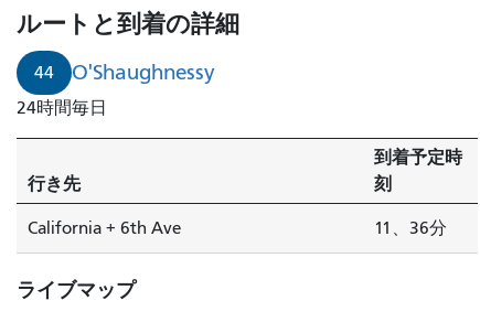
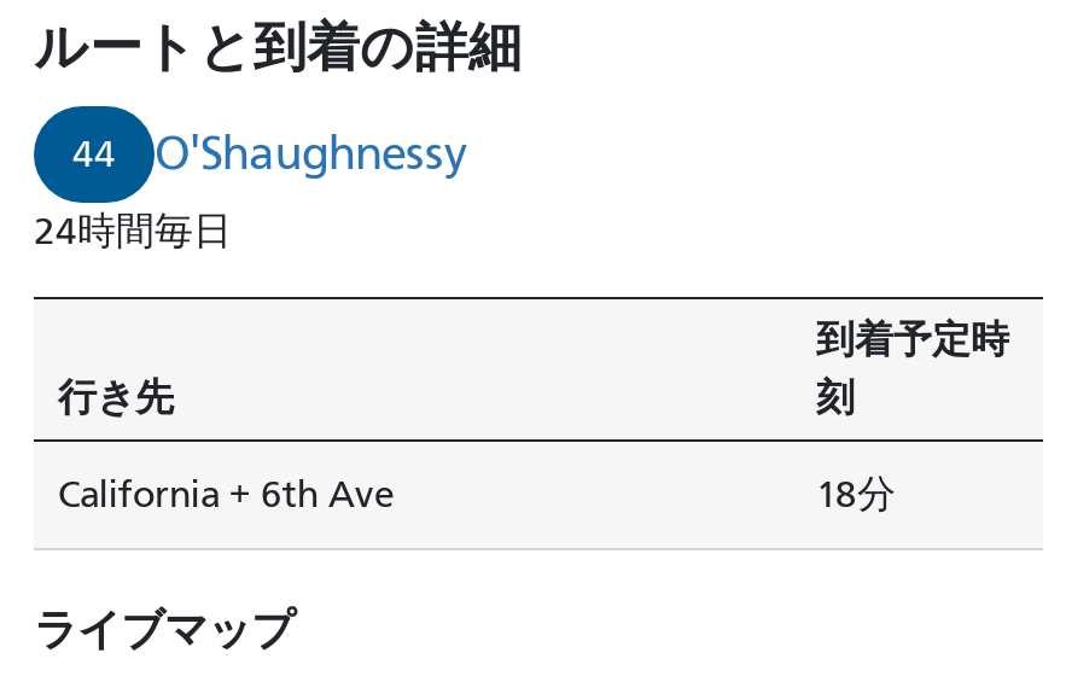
- 11、36分
+ 18分
